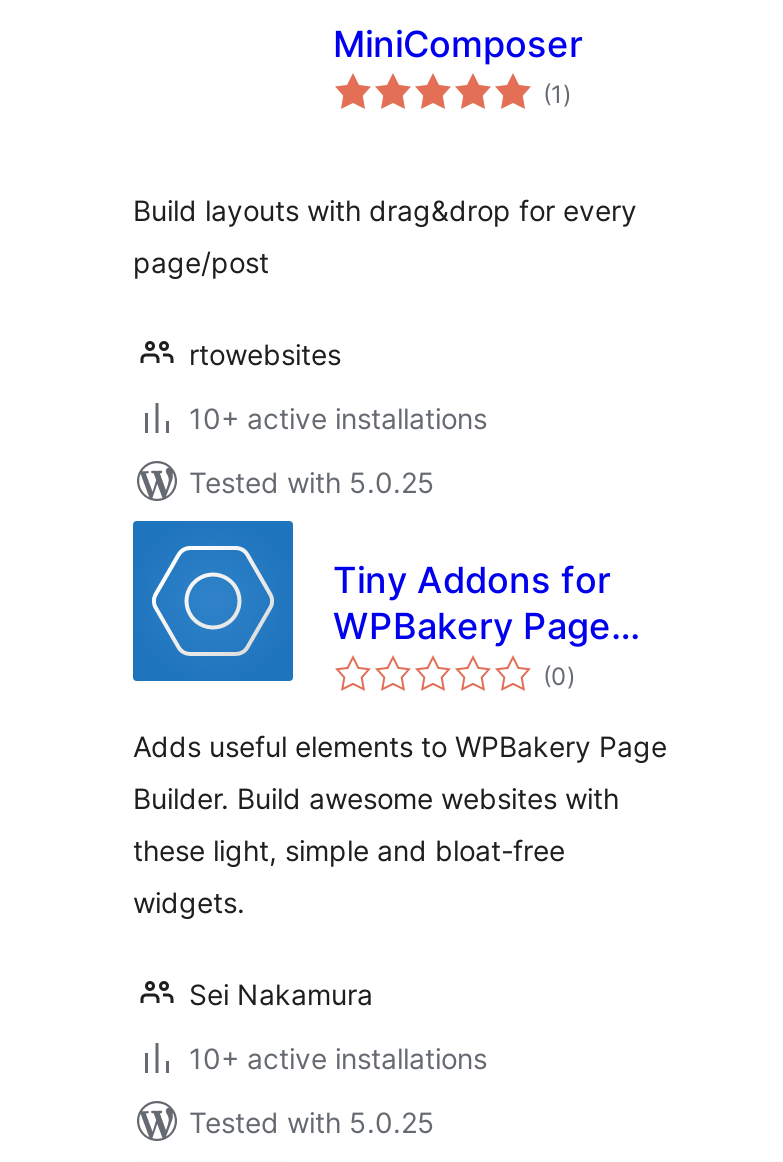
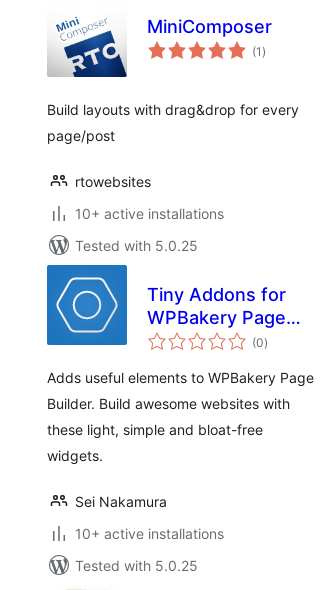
+ [image]
